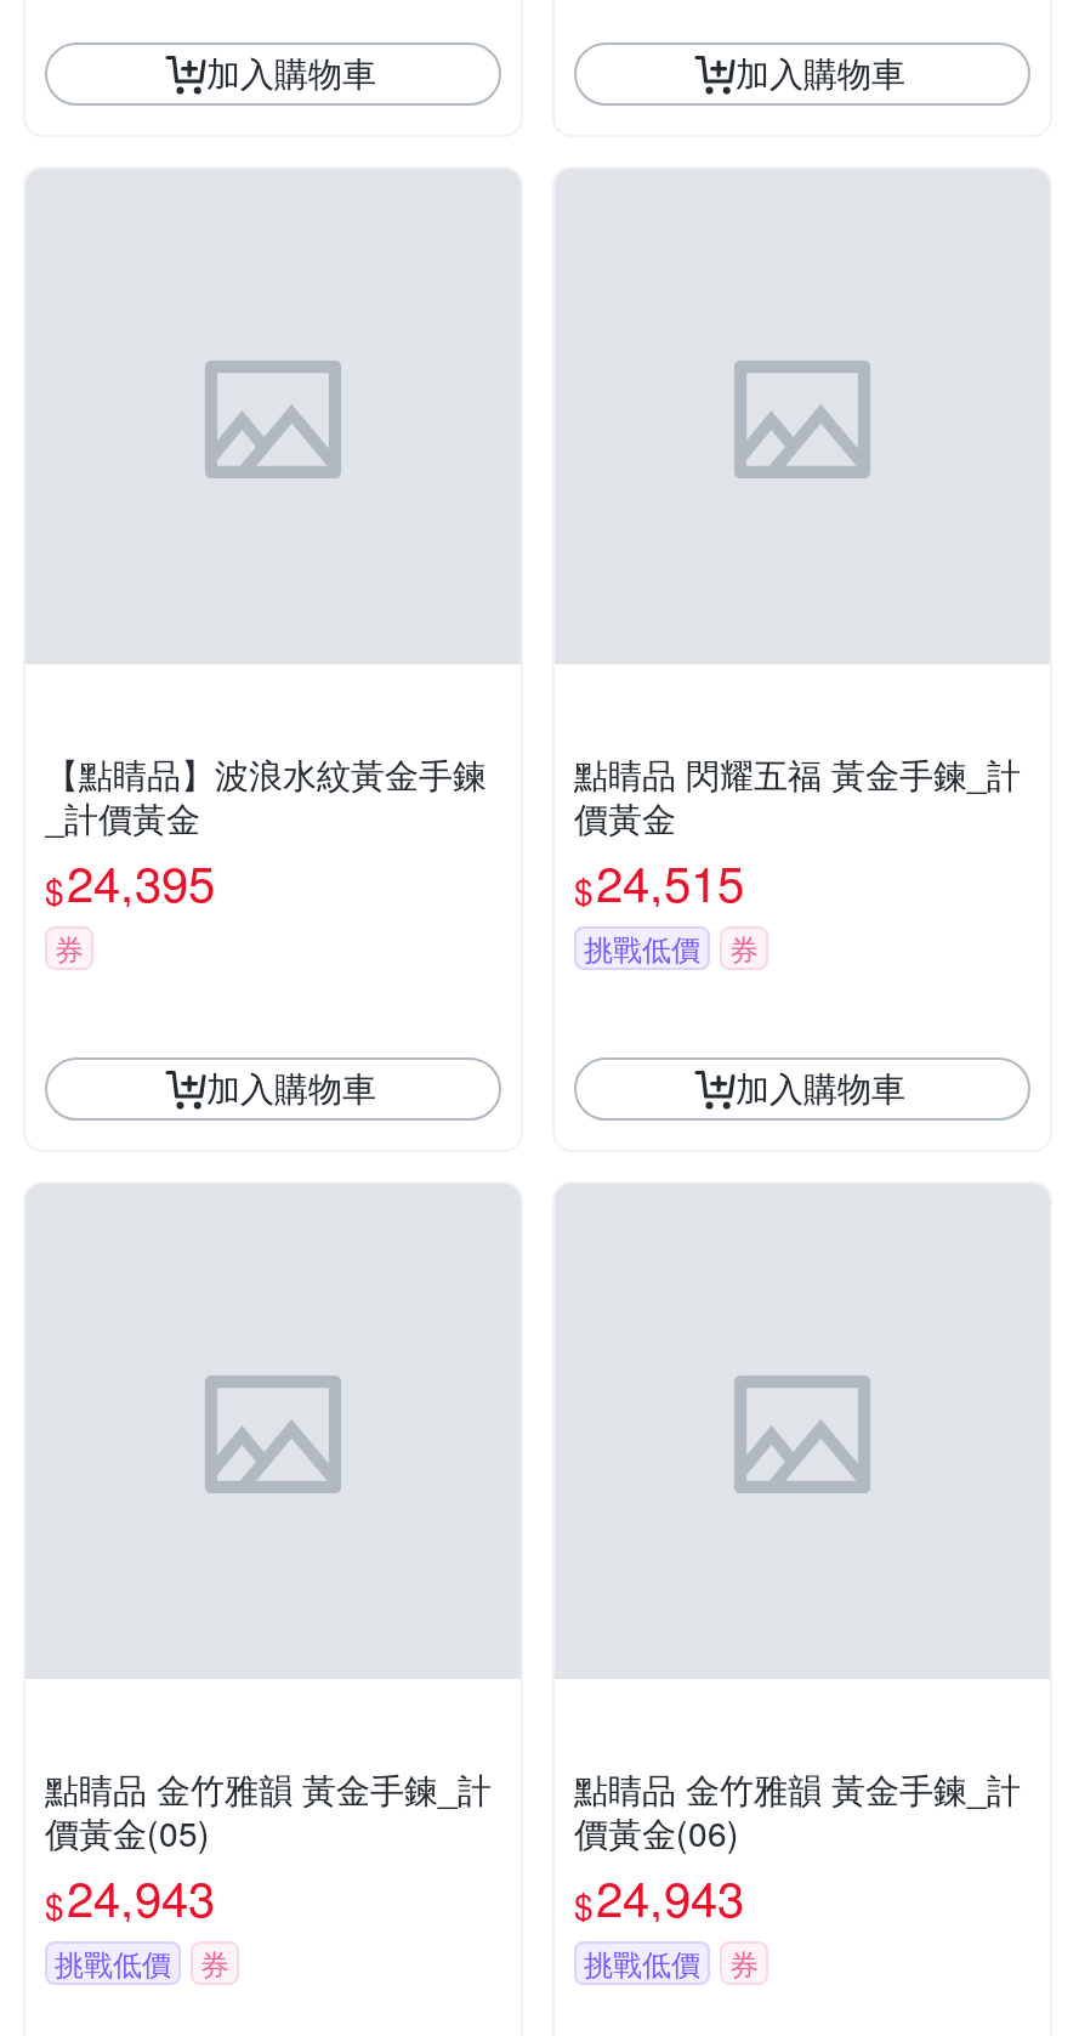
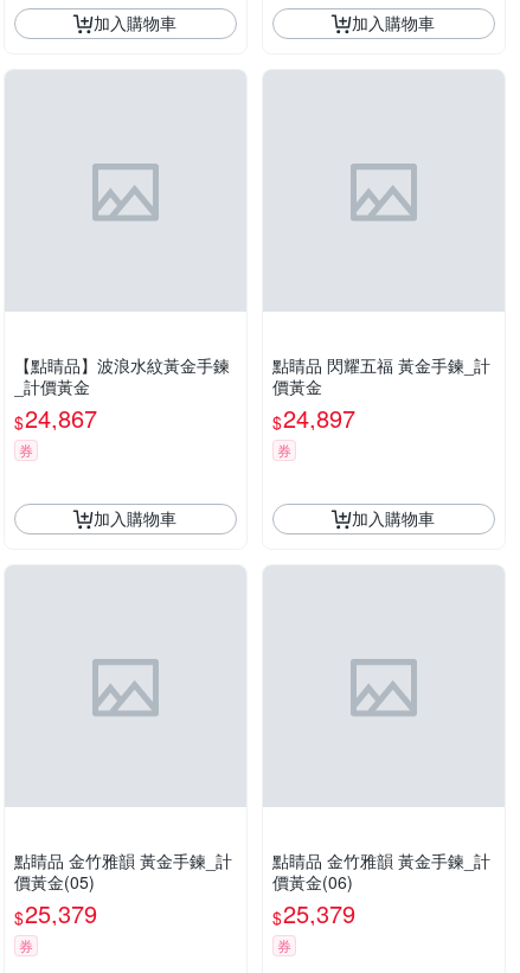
- $24,395
+ $24,867

- $24,515
- 挑戰低價
+ $24,897

- $24,943
- 挑戰低價
+ $25,379

- $24,943
- 挑戰低價
+ $25,379
